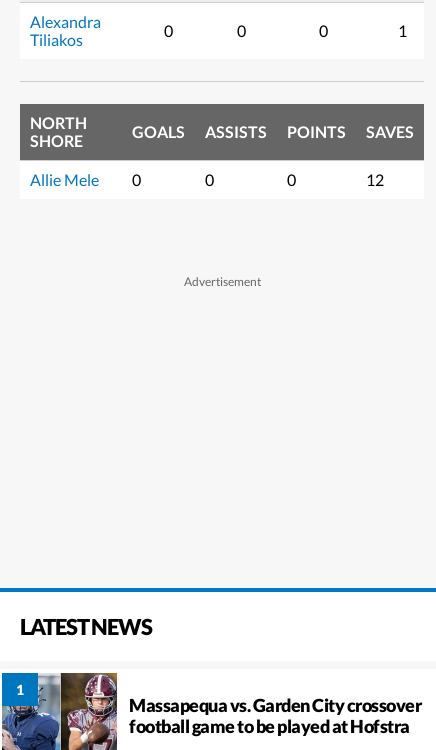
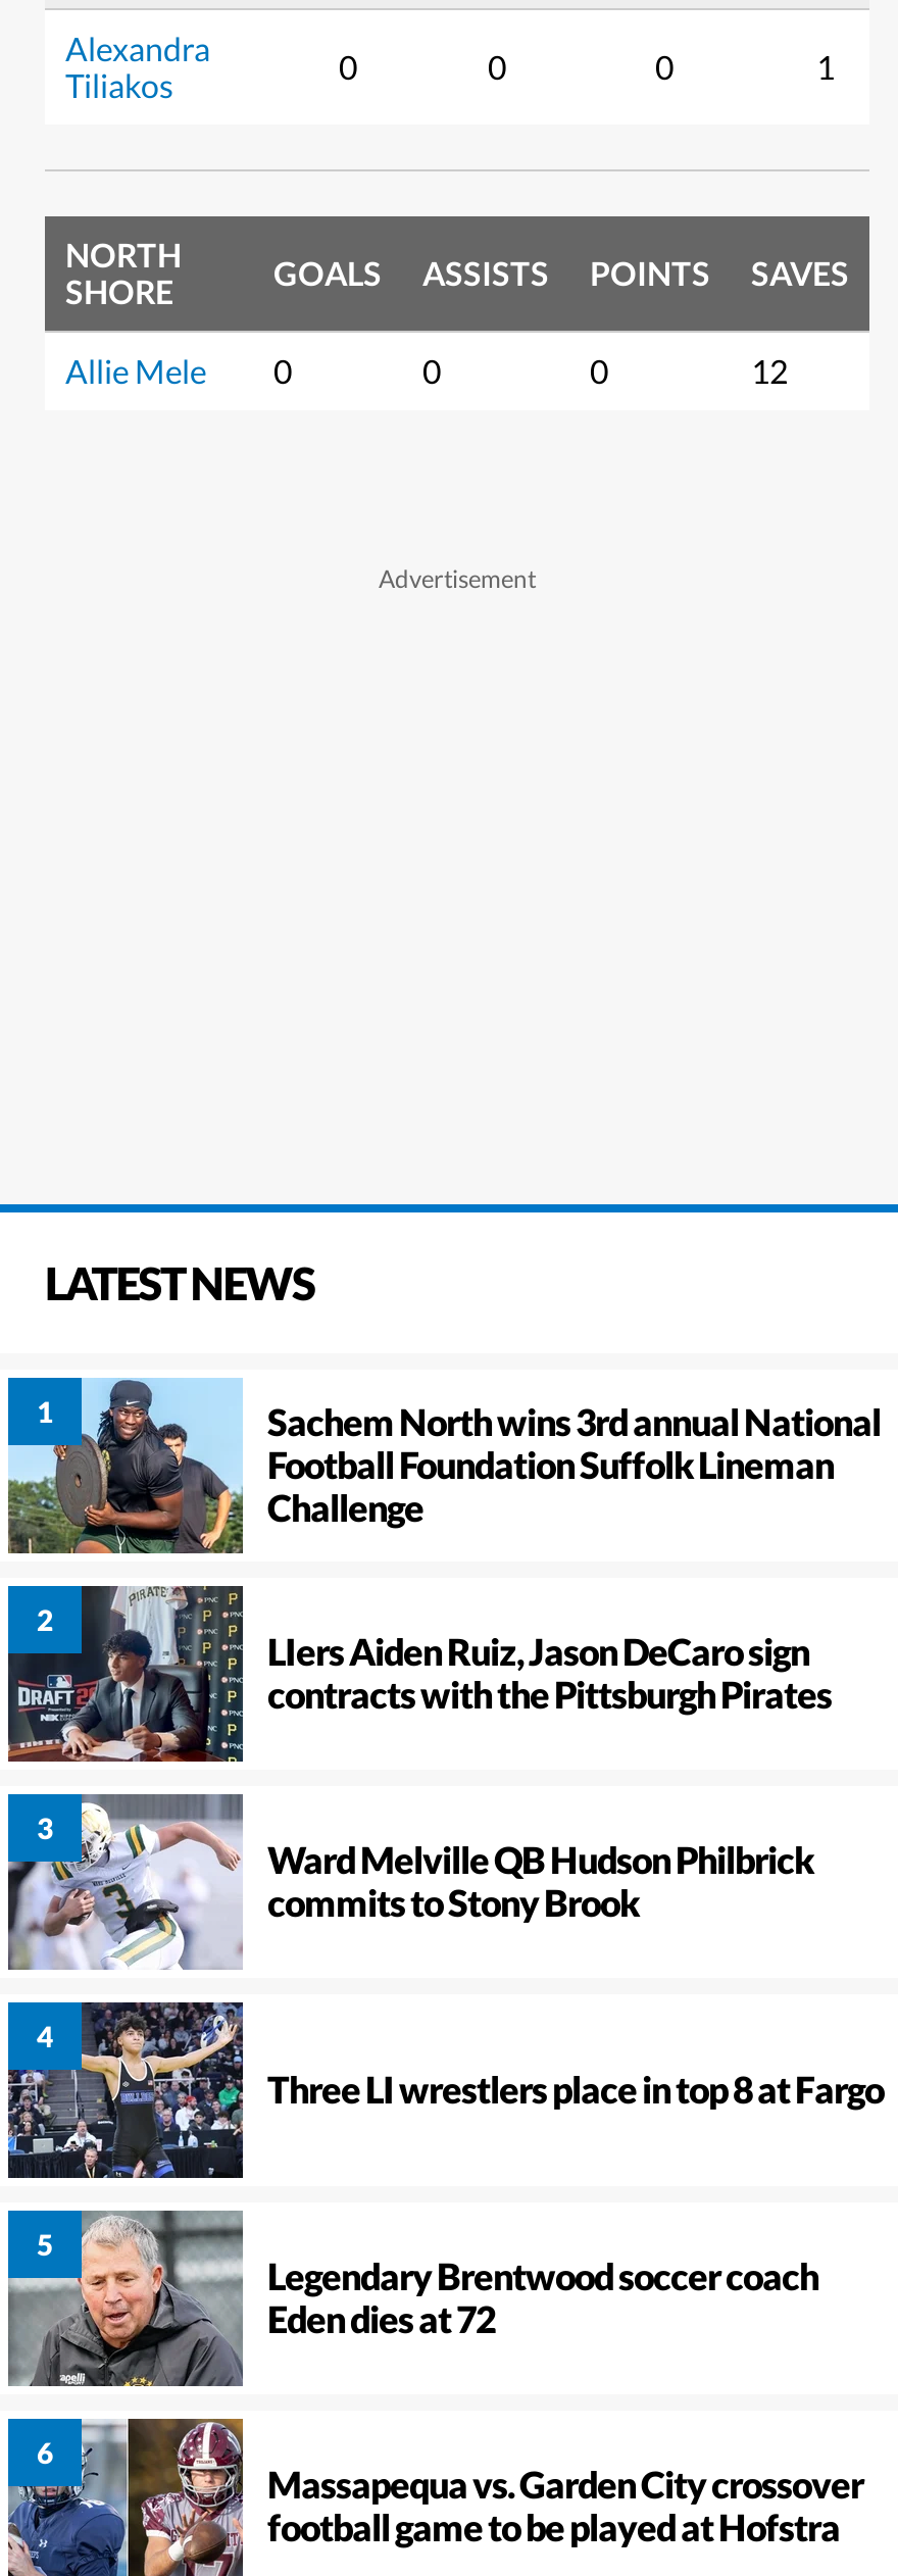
+ [image]
+ Ward Melville QB Hudson Philbrick
+ commits to Stony Brook

+ [image]
+ Three LI wrestlers place in top 8 at Fargo

+ [image]
+ Legendary Brentwood soccer coach
+ Eden dies at 72

+ [image]

+ [image]
+ Sachem North wins 3rd annual National
+ Football Foundation Suffolk Lineman
+ Challenge
+ LIers Aiden Ruiz, Jason DeCaro sign
+ contracts with the Pittsburgh Pirates
